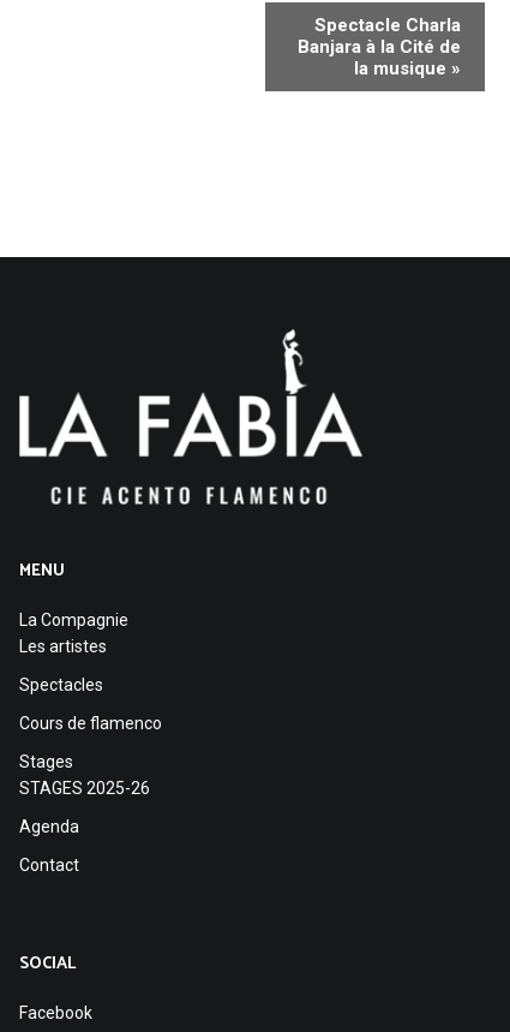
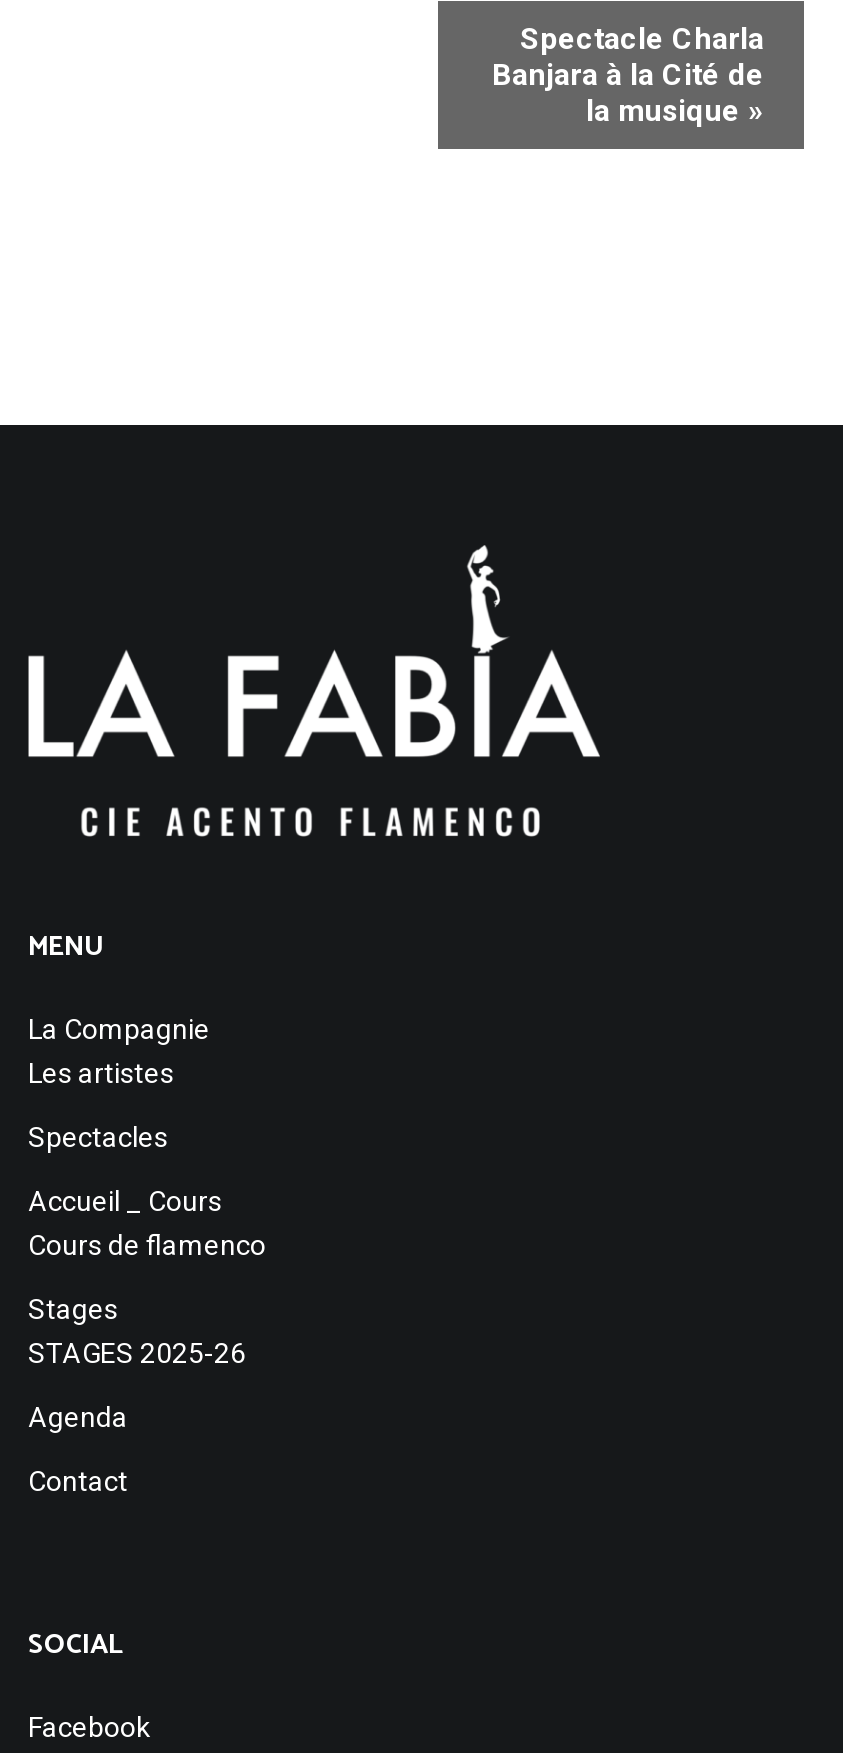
+ Accueil _ Cours
